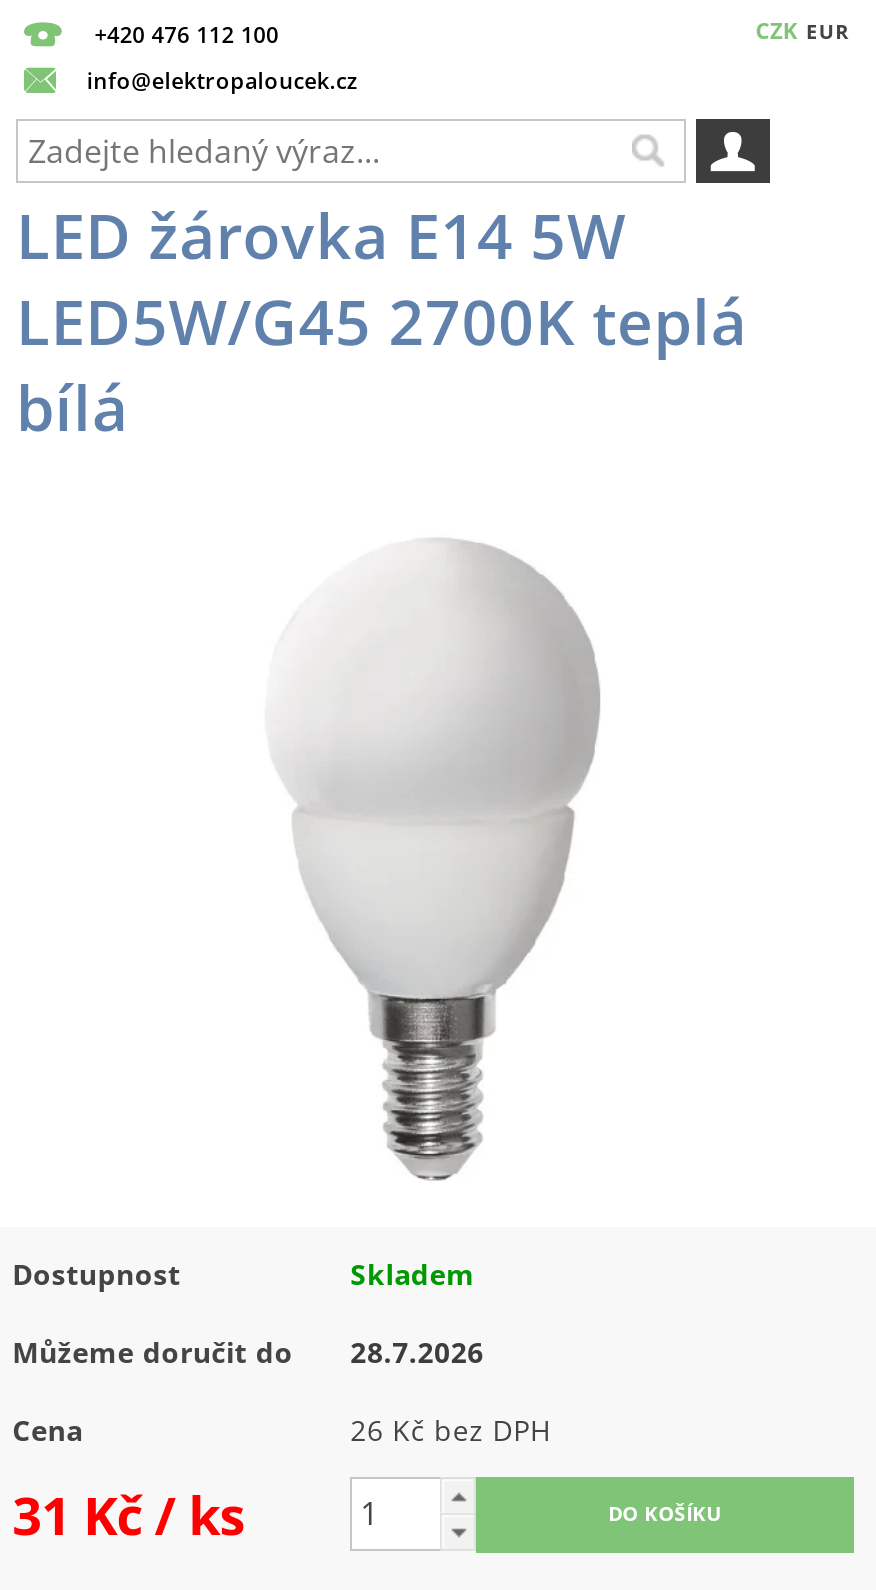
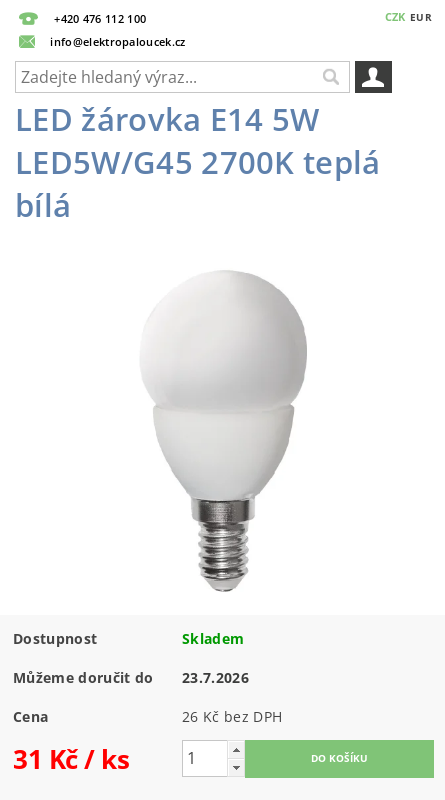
- Můžeme doručit do 28.7.2026
+ Můžeme doručit do 23.7.2026
